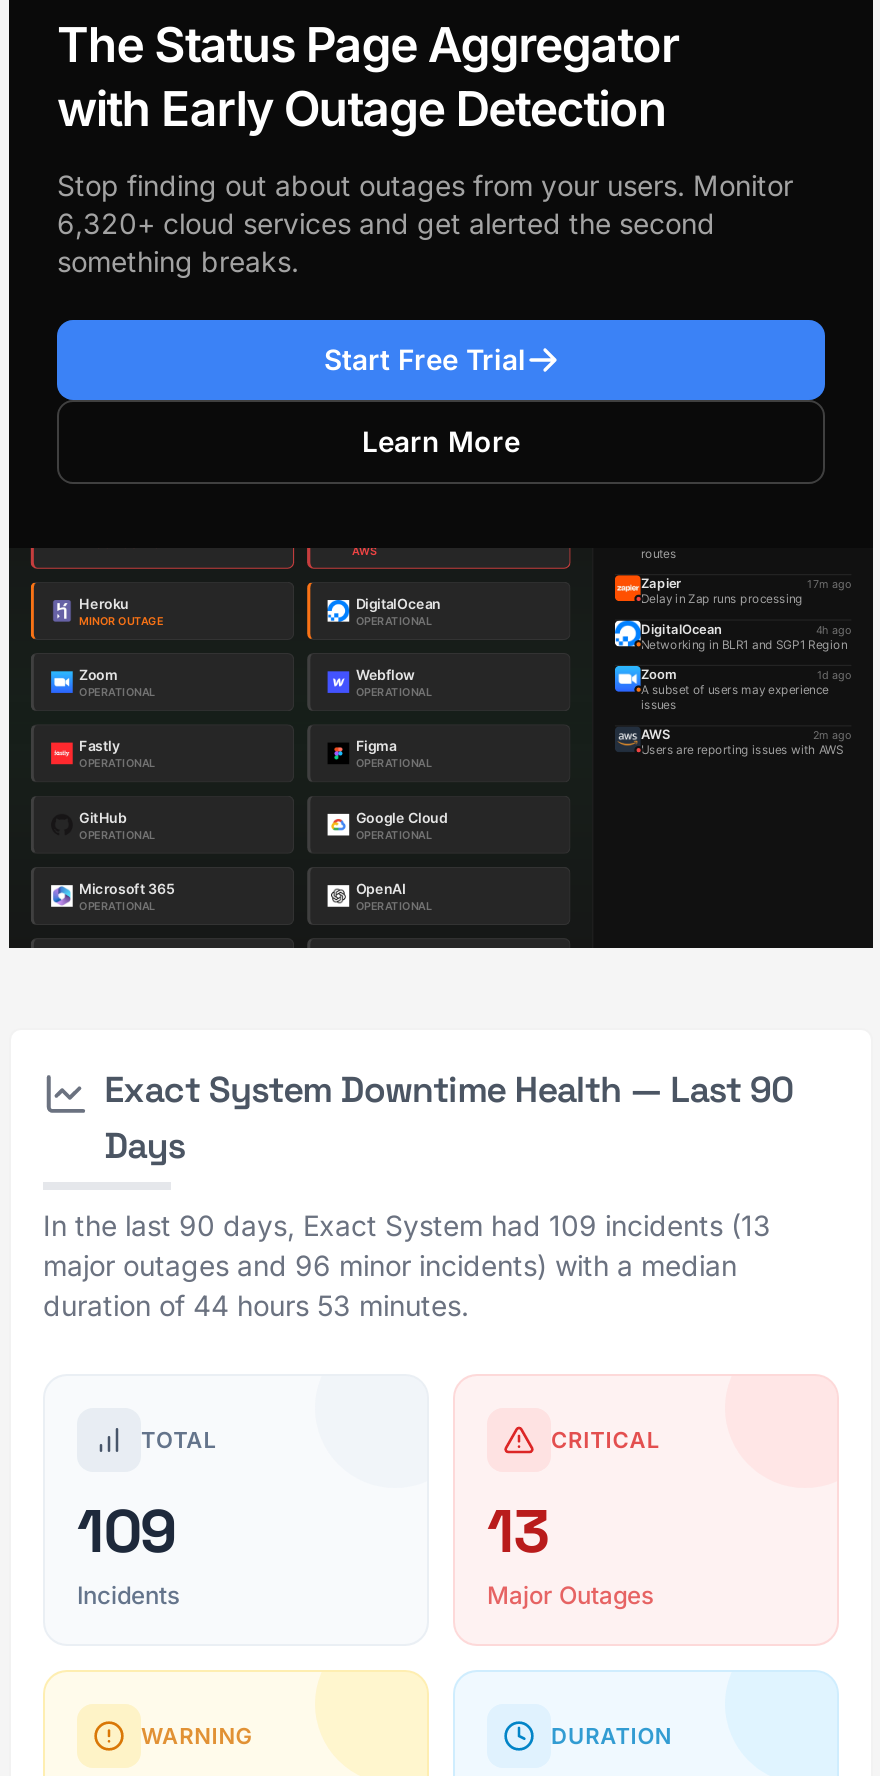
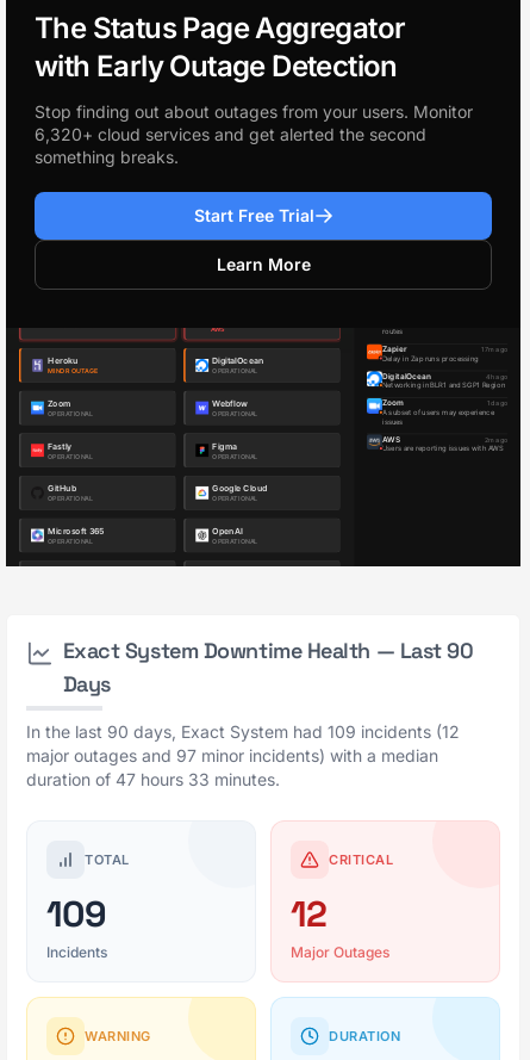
- In the last 90 days, Exact System had 109 incidents (13
+ In the last 90 days, Exact System had 109 incidents (12

- major outages and 96 minor incidents) with a median
+ major outages and 97 minor incidents) with a median

- duration of 44 hours 53 minutes.
+ duration of 47 hours 33 minutes.

- 13
+ 12
